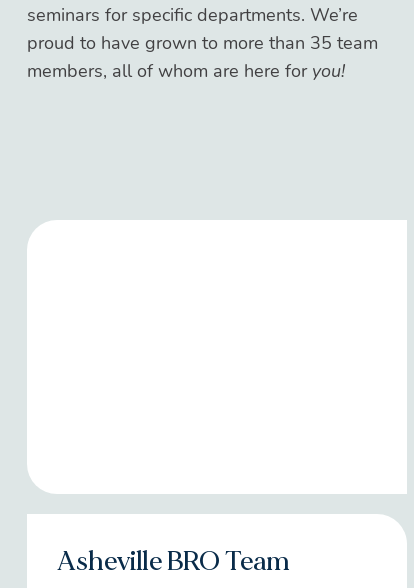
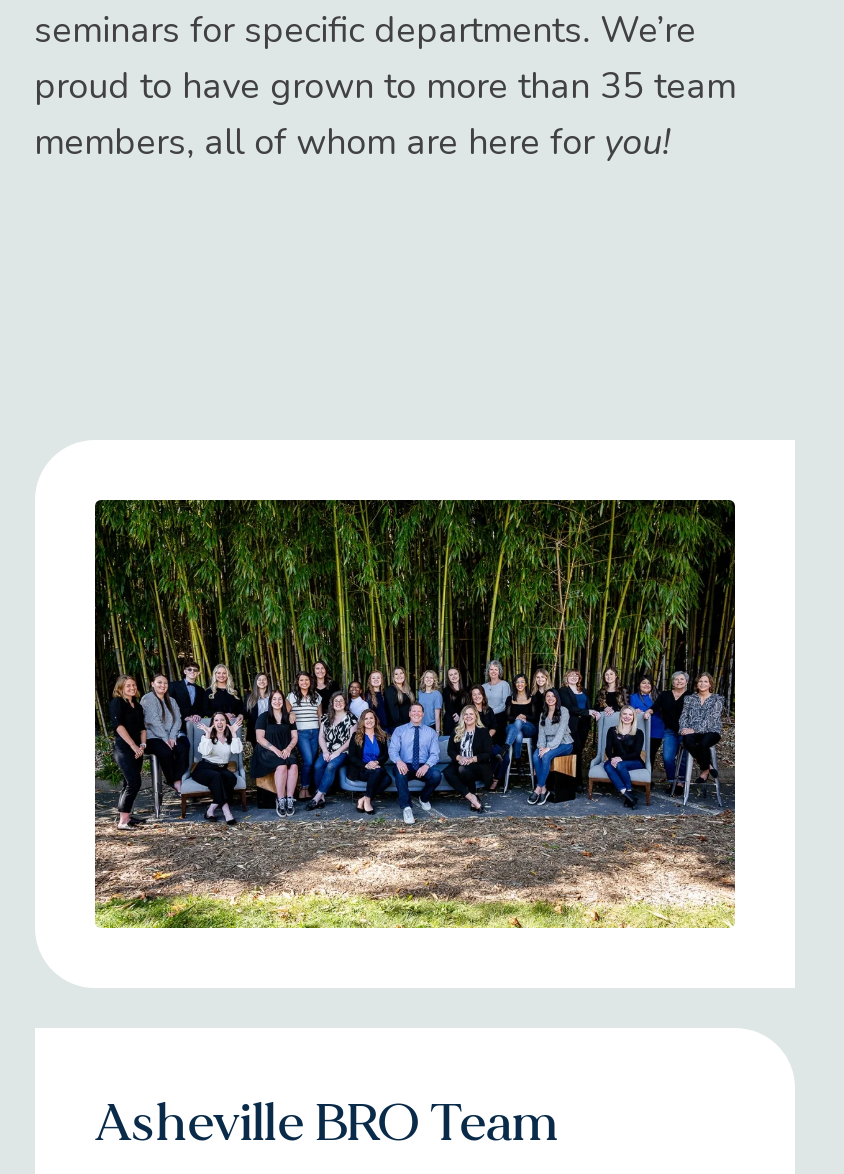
+ [image]
